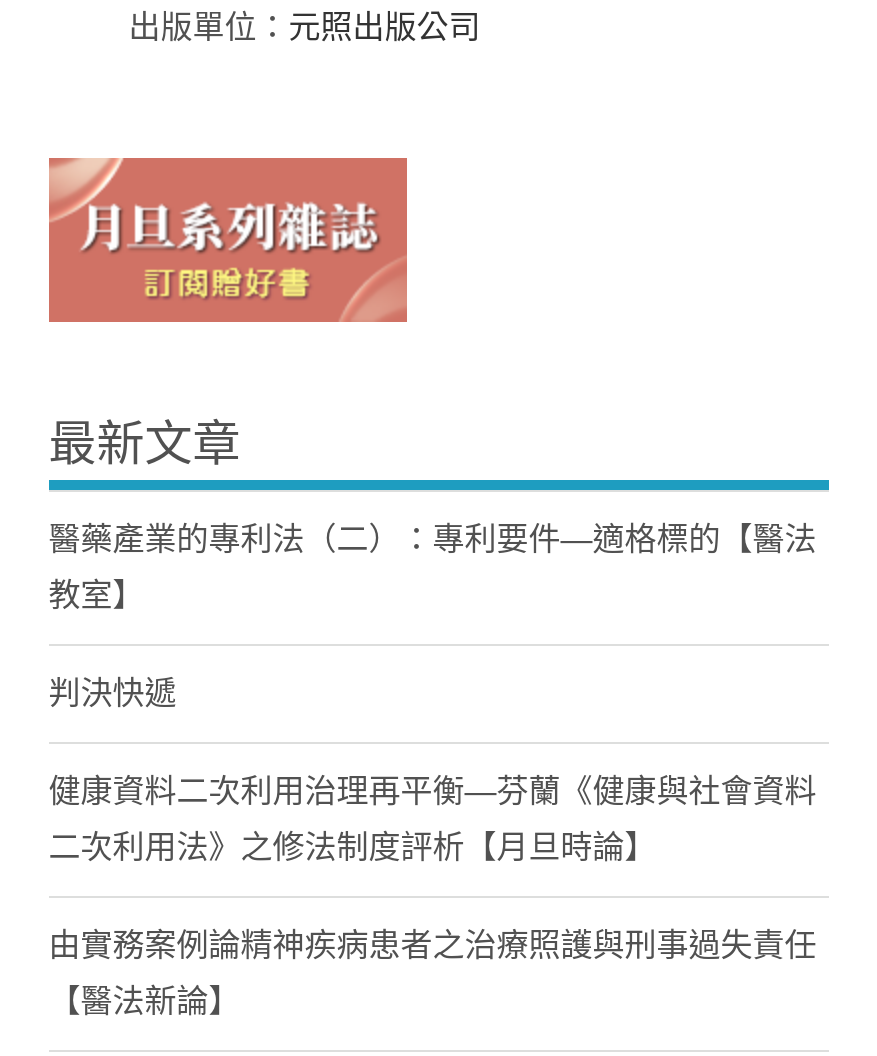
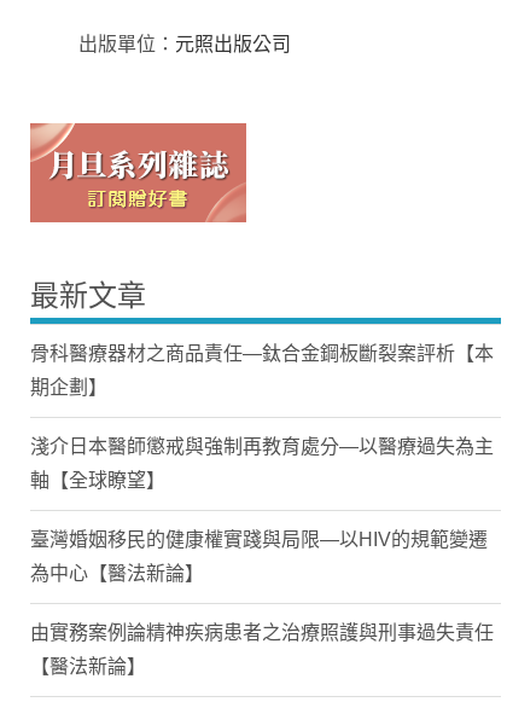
- 醫藥產業的專利法（二）：專利要件—適格標的【醫法
- 教室】
- 判決快遞
- 健康資料二次利用治理再平衡—芬蘭《健康與社會資料
- 二次利用法》之修法制度評析【月旦時論】
+ 骨科醫療器材之商品責任—鈦合金鋼板斷裂案評析【本
+ 期企劃】
+ 淺介日本醫師懲戒與強制再教育處分—以醫療過失為主
+ 軸【全球瞭望】
+ 臺灣婚姻移民的健康權實踐與局限—以HIV的規範變遷
+ 為中心【醫法新論】
